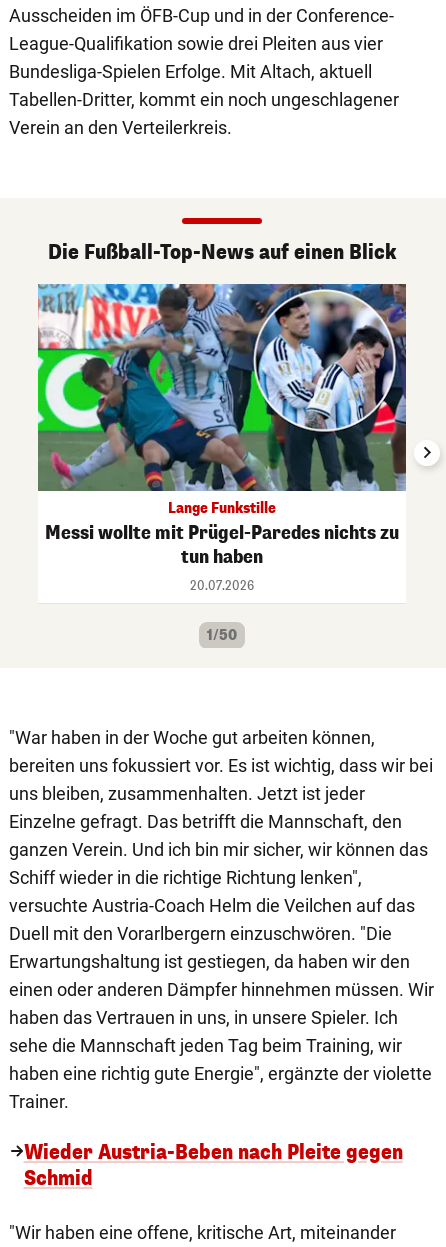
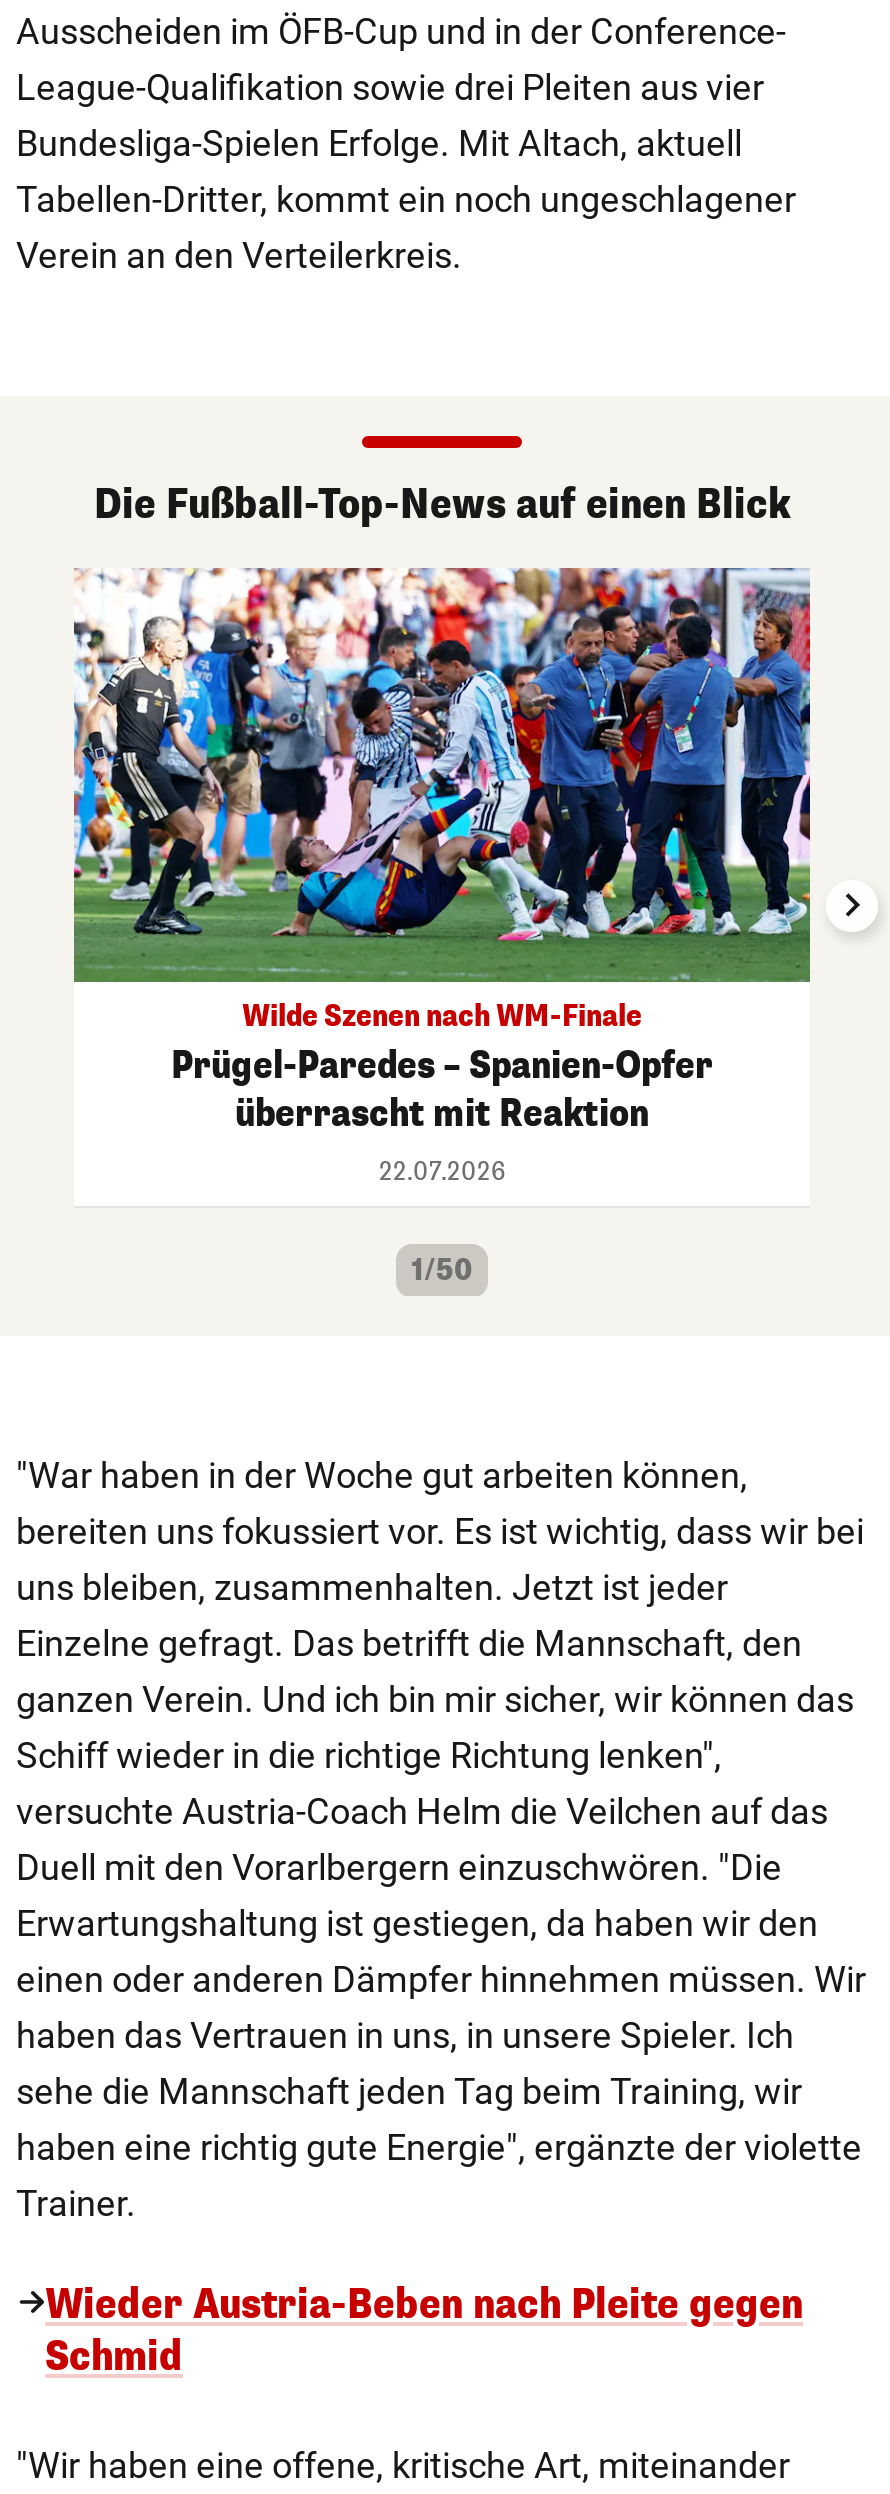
- [image]
- Lange Funkstille
- Messi wollte mit Prügel-Paredes nichts zu
- tun haben
- 20.07.2026
+ [image]
+ Wilde Szenen nach WM-Finale
+ Prügel-Paredes – Spanien-Opfer
+ überrascht mit Reaktion
+ 22.07.2026
